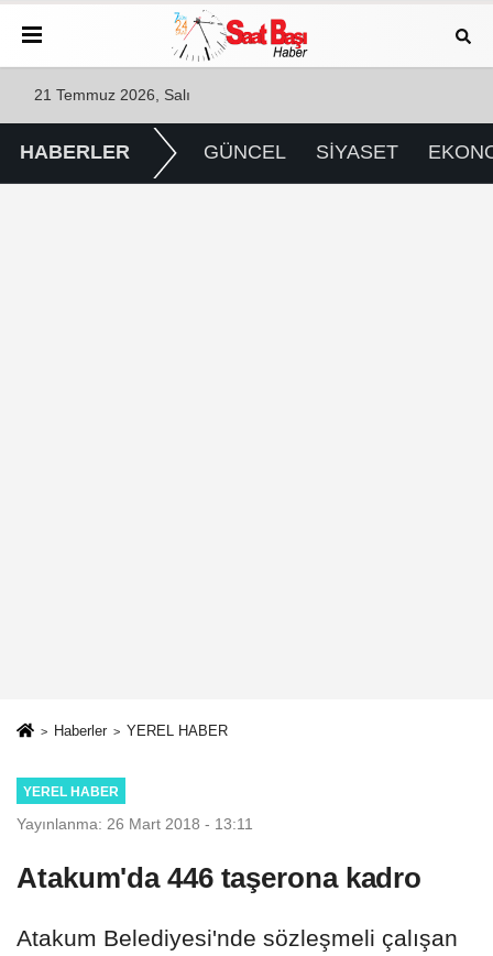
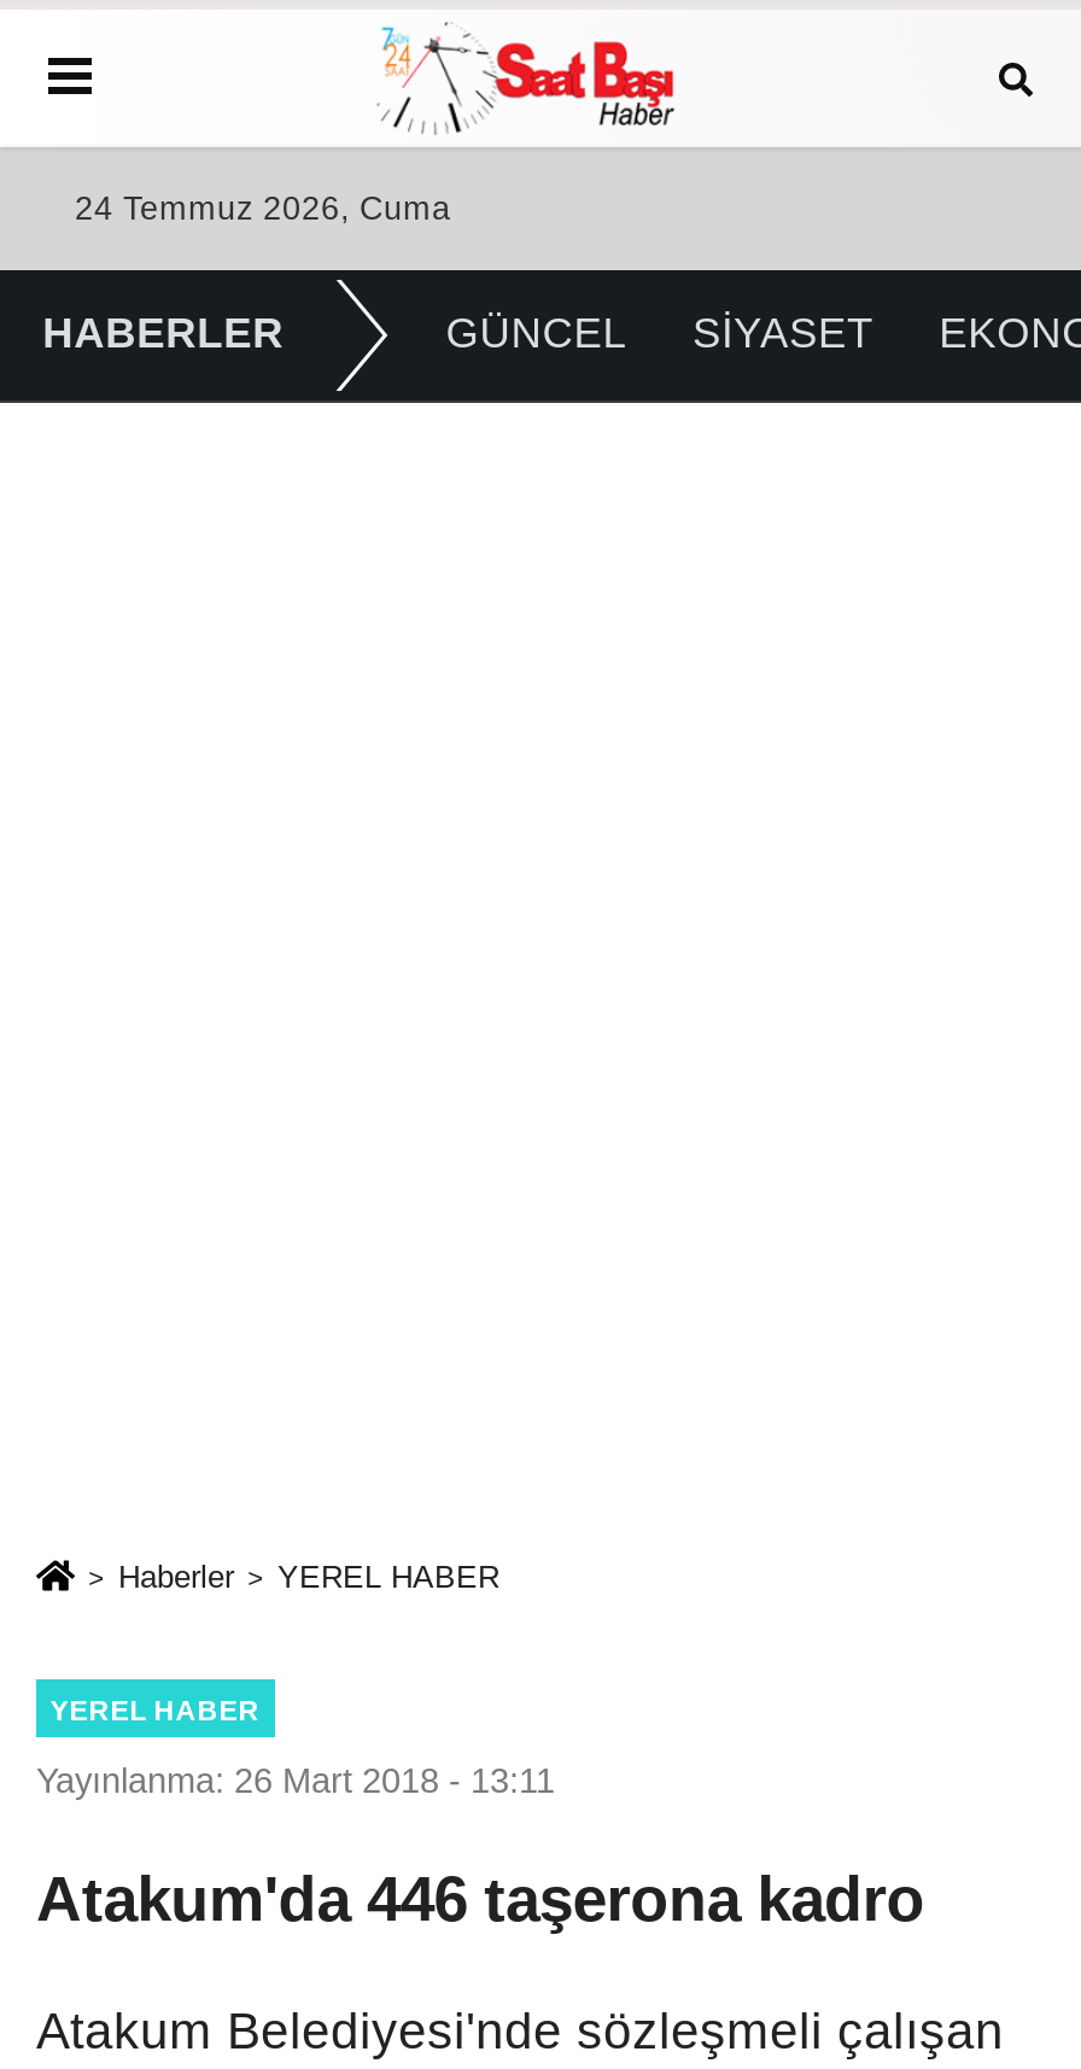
- 21 Temmuz 2026, Salı
+ 24 Temmuz 2026, Cuma
